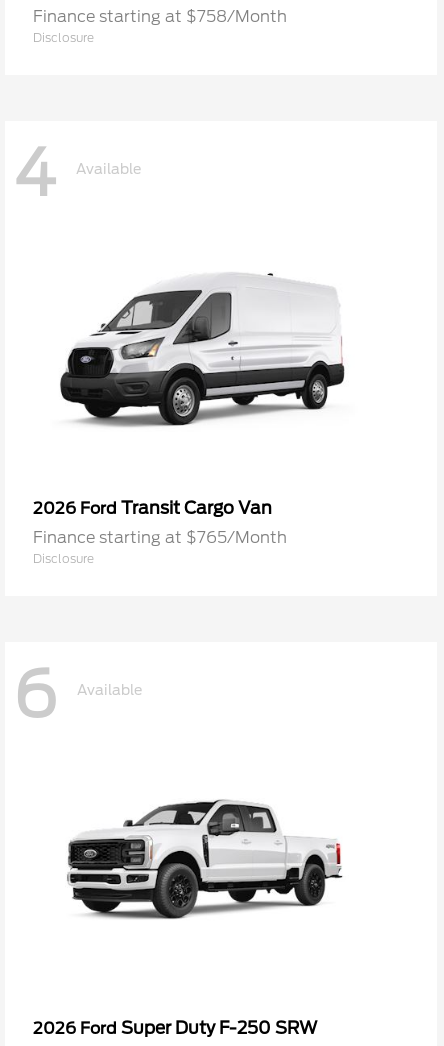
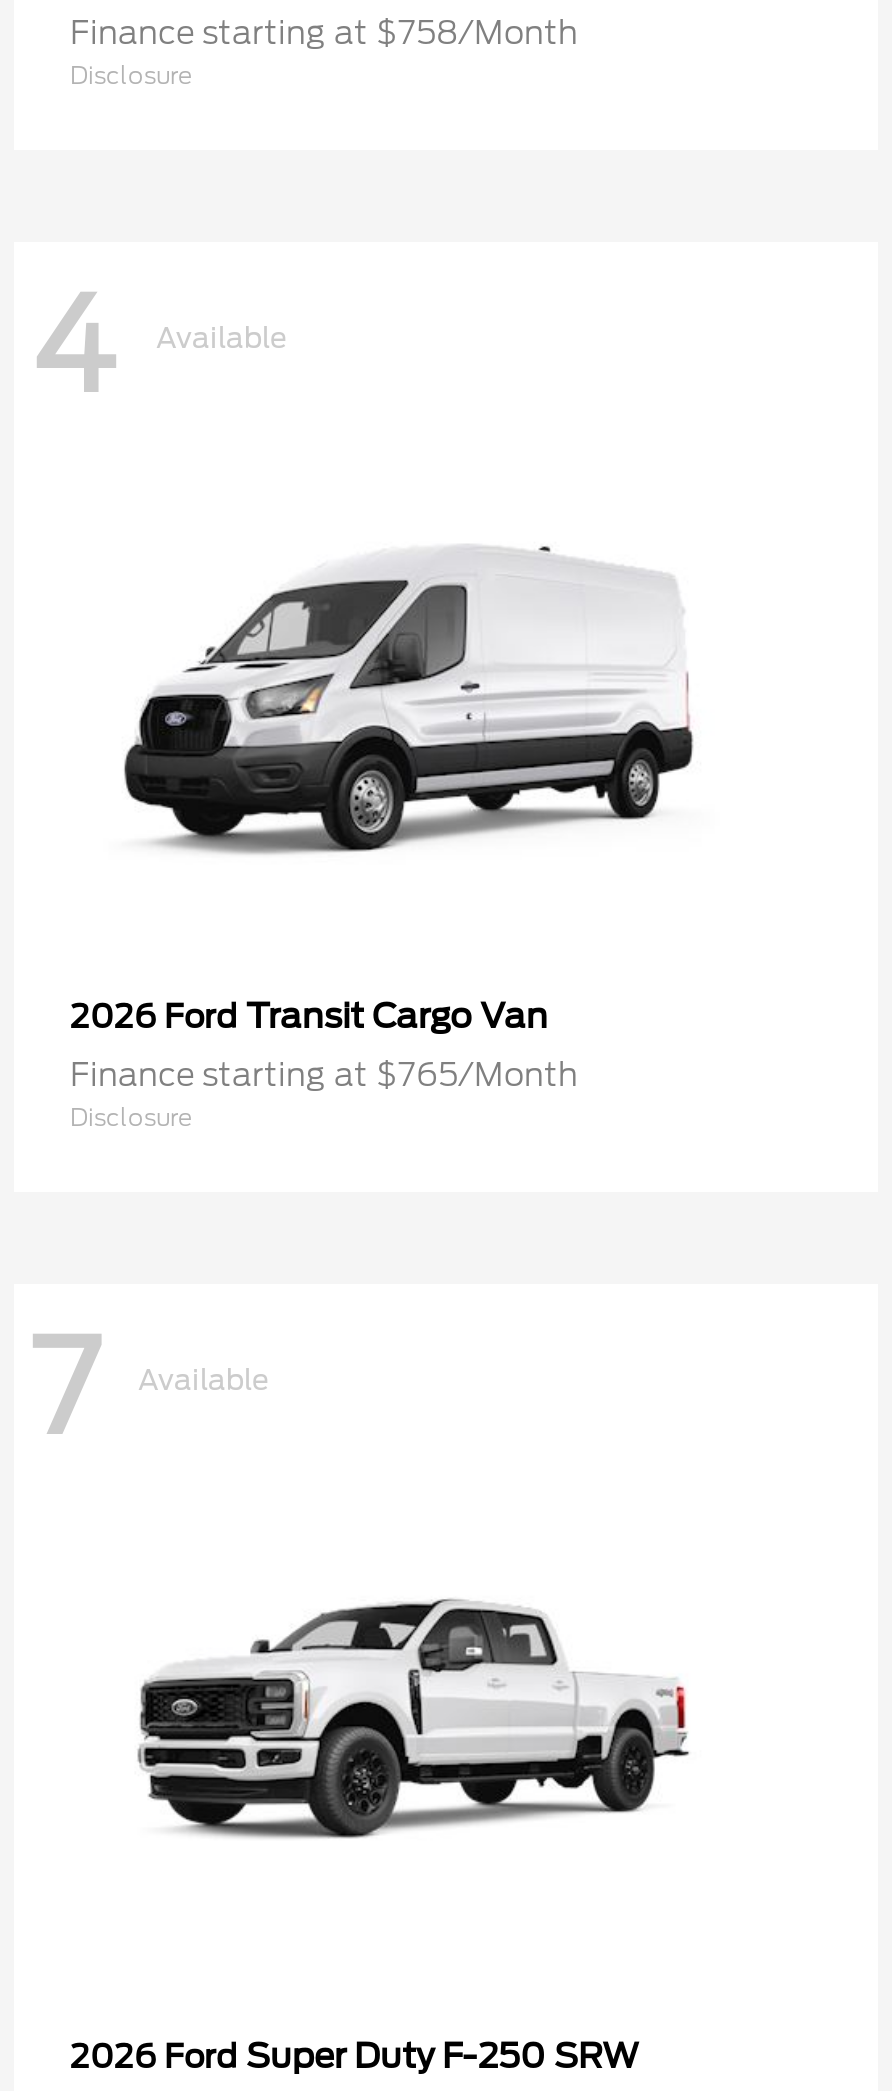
- 6 Available
+ 7 Available
